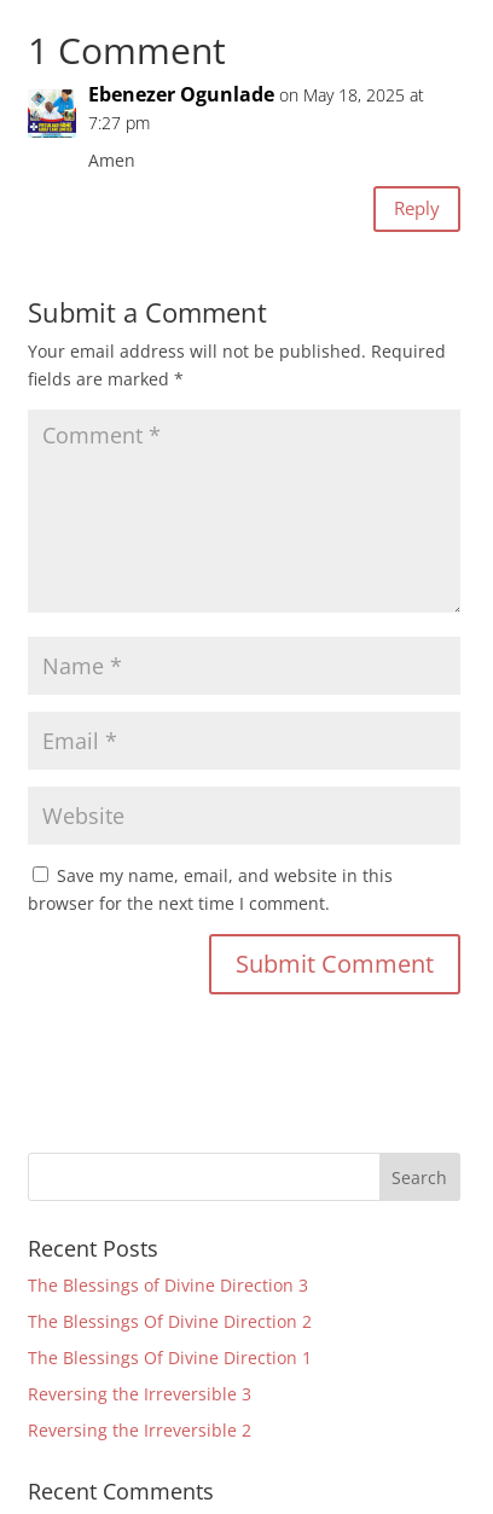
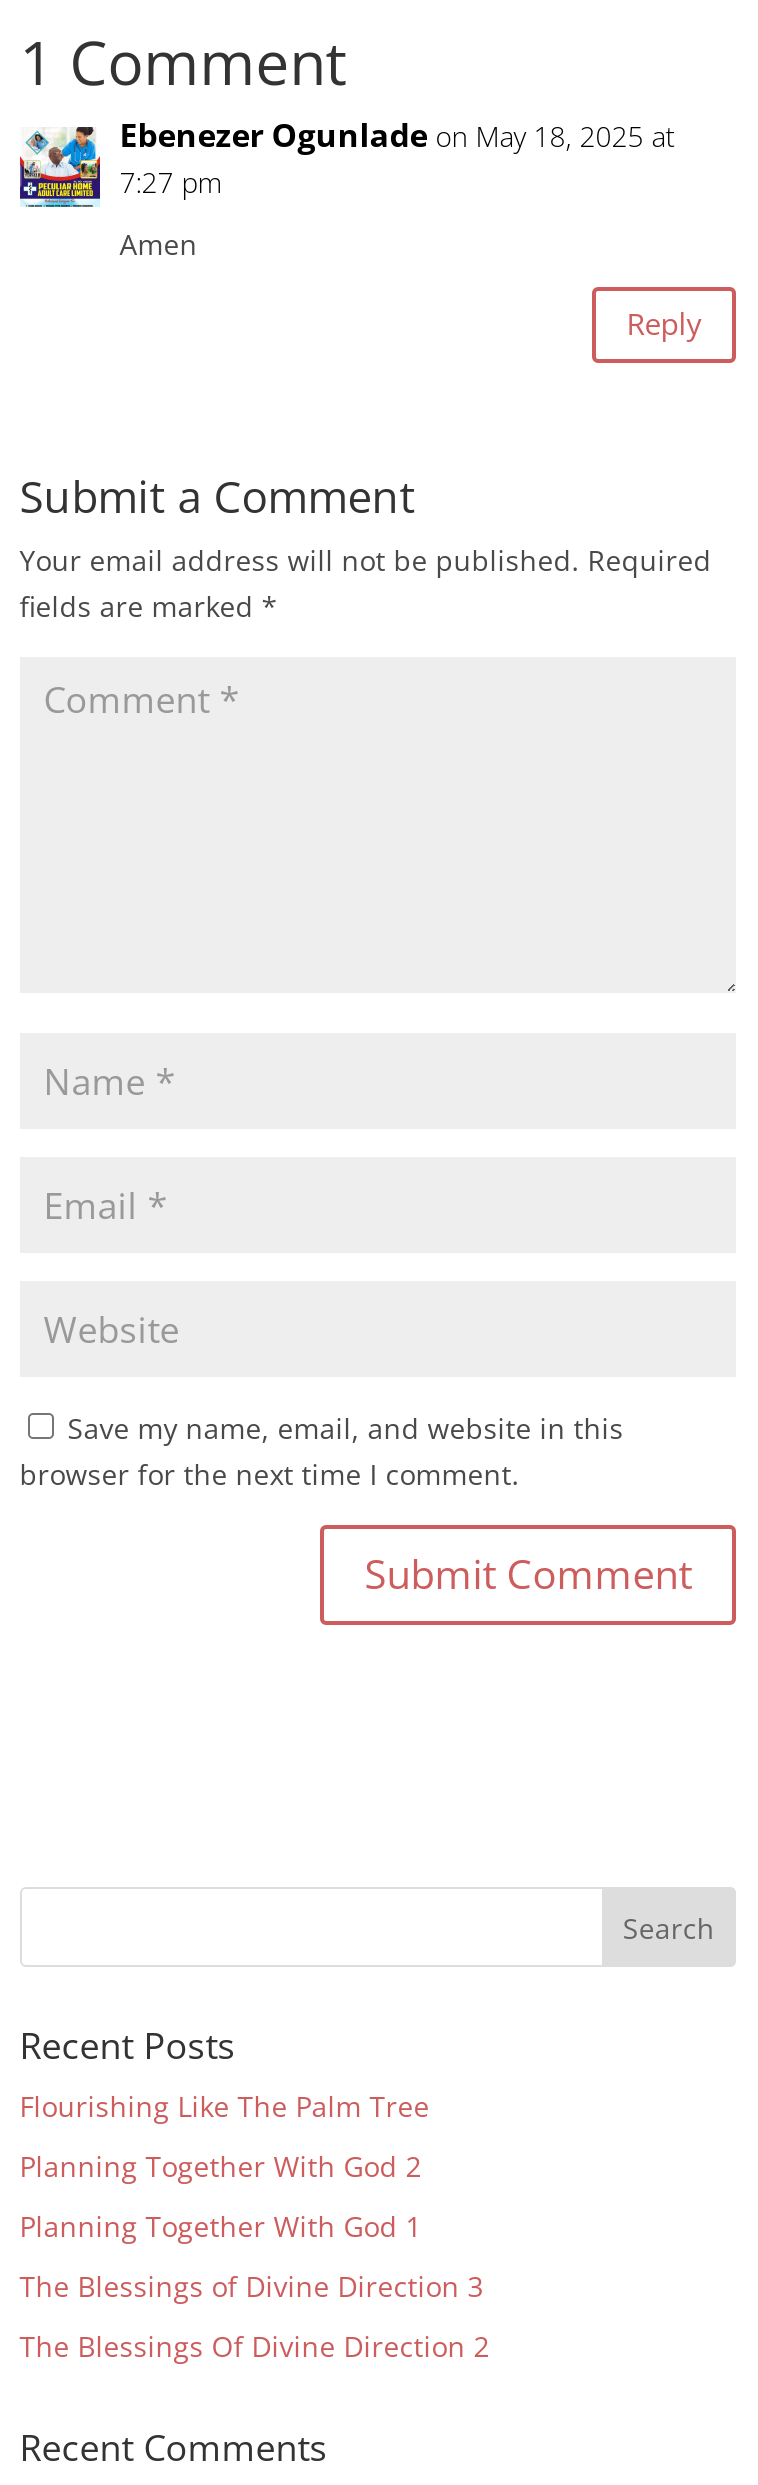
+ Flourishing Like The Palm Tree
+ Planning Together With God 2
+ Planning Together With God 1

moved down: The Blessings of Divine Direction 3 | The Blessings Of Divine Direction 2

- The Blessings Of Divine Direction 1
- Reversing the Irreversible 3
- Reversing the Irreversible 2
